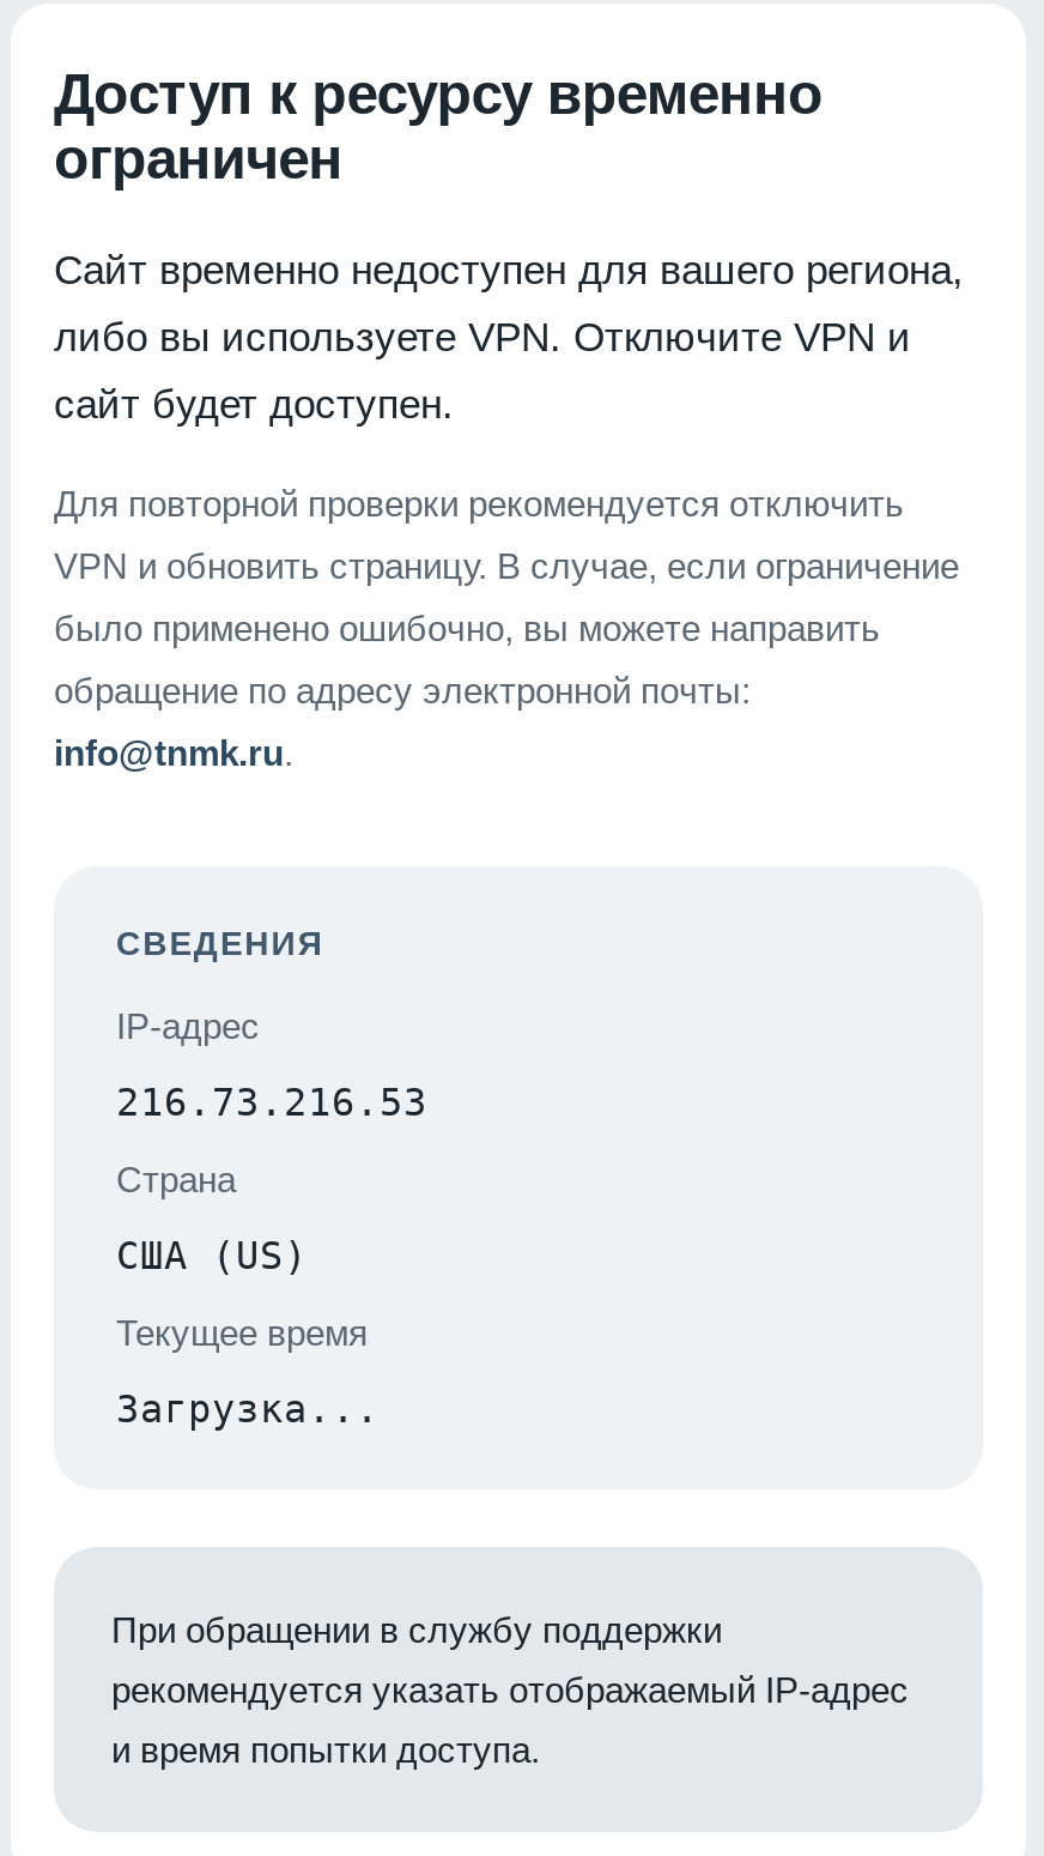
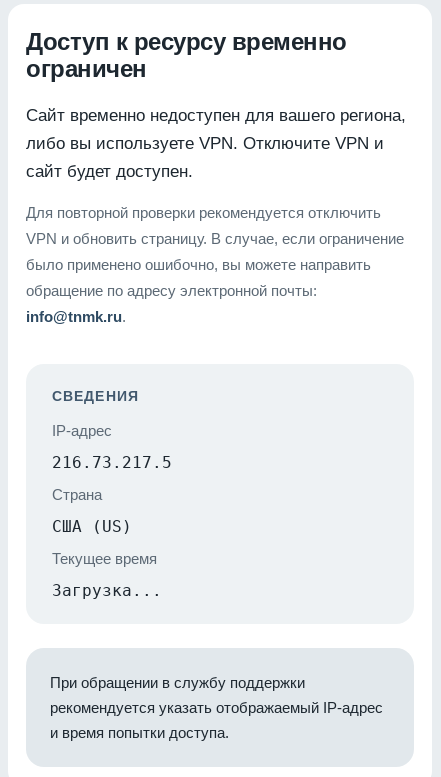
- 216.73.216.53
+ 216.73.217.5
